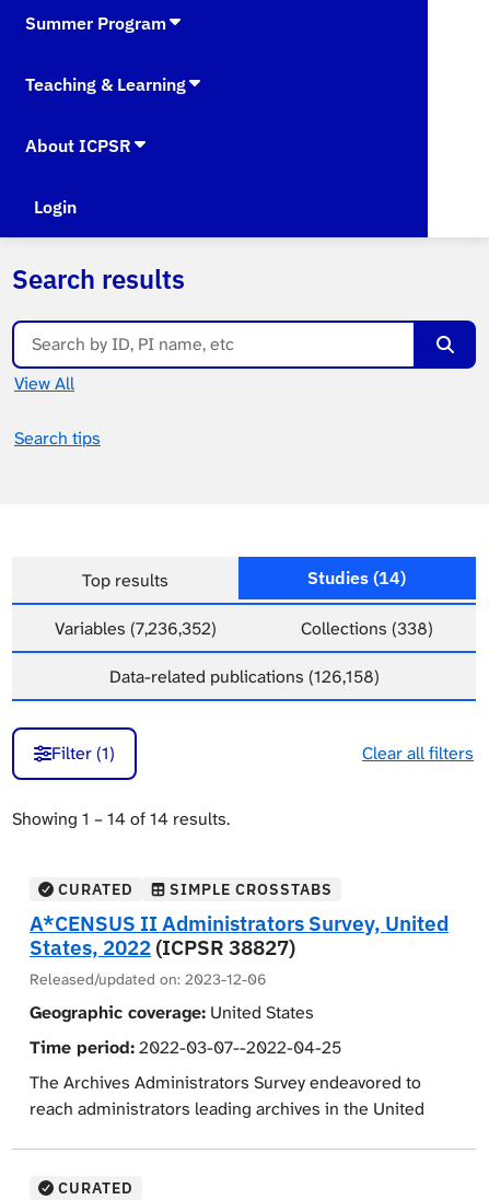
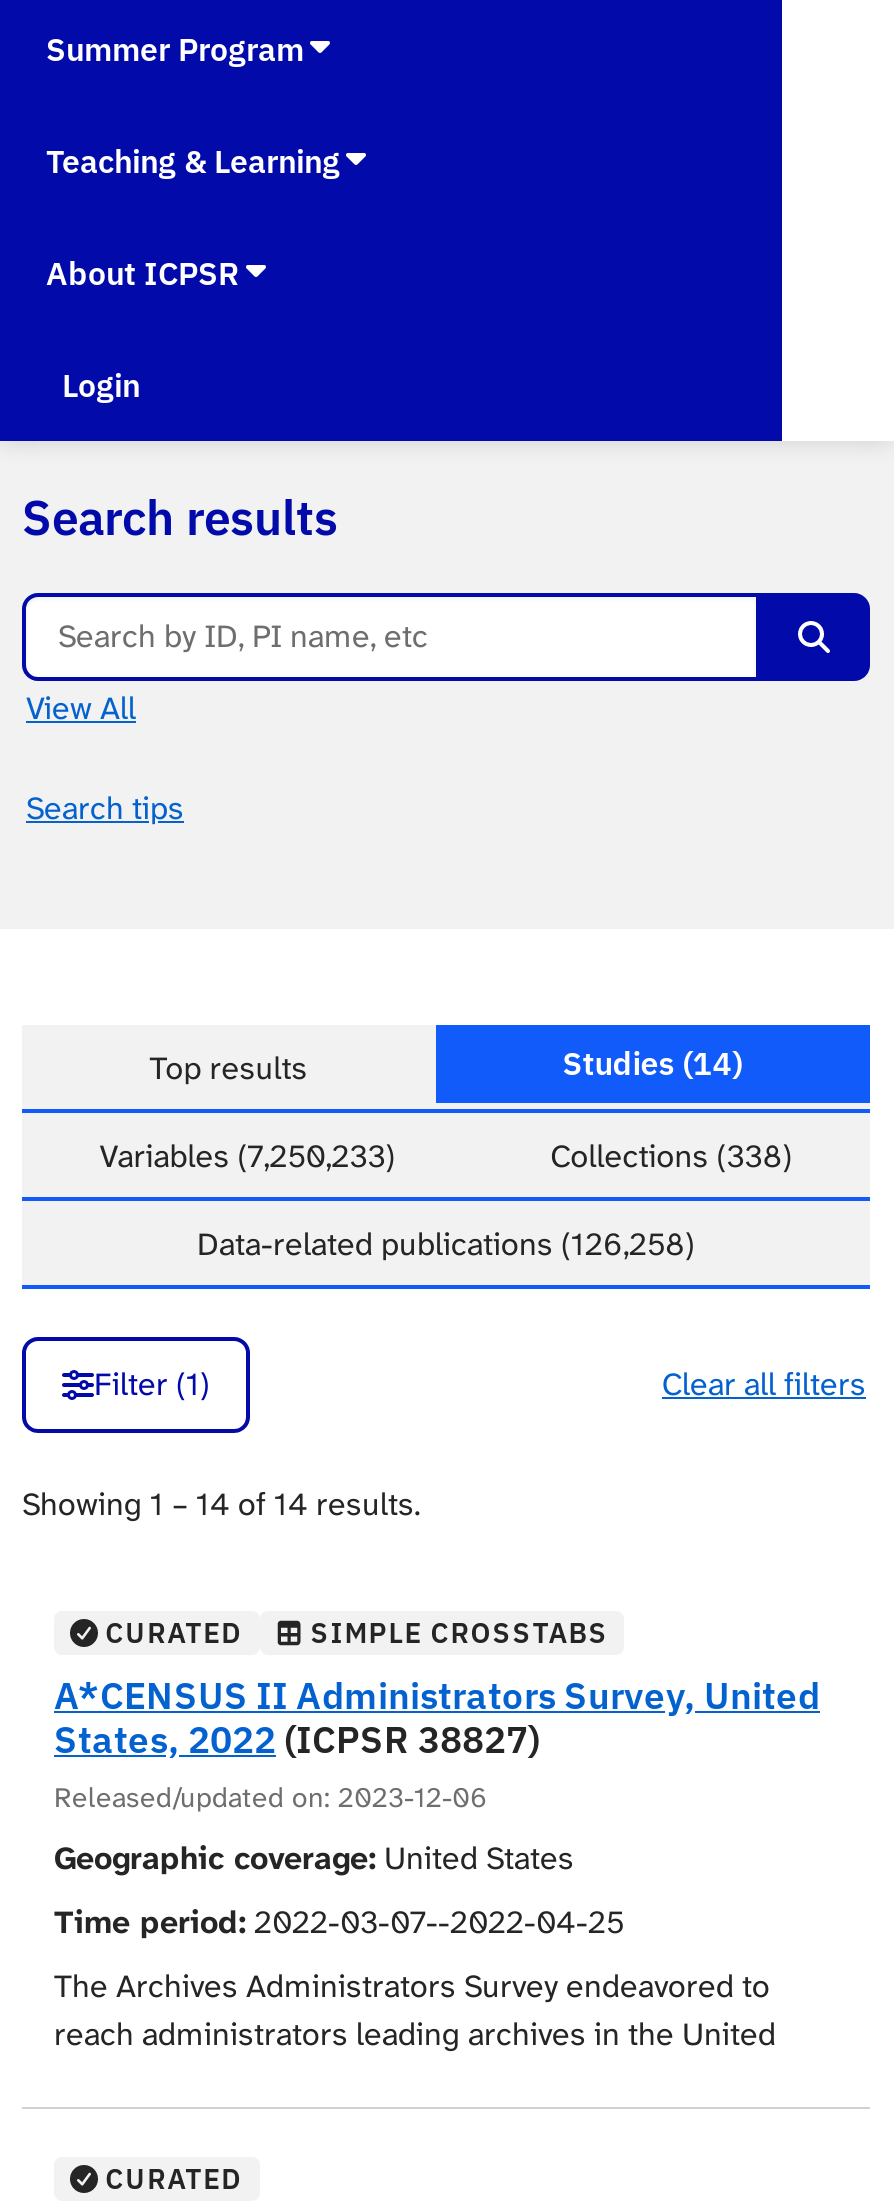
- Variables (7,236,352)
+ Variables (7,250,233)

- Data-related publications (126,158)
+ Data-related publications (126,258)
